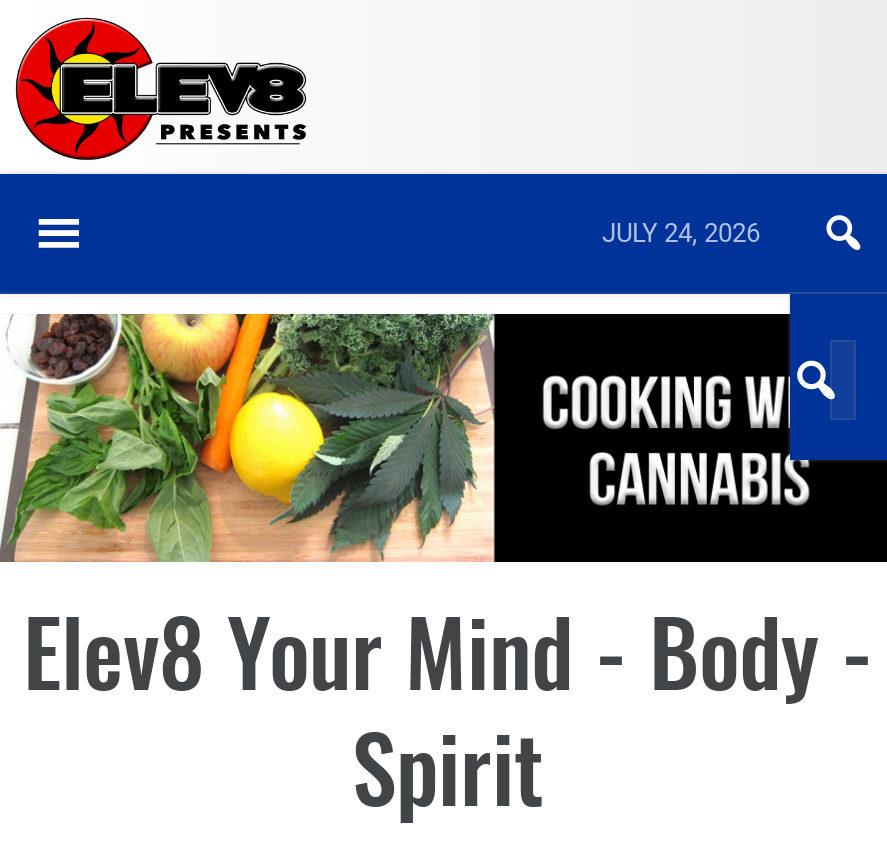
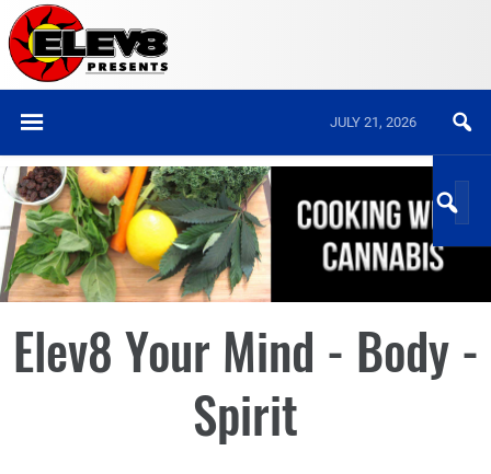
- JULY 24, 2026
+ JULY 21, 2026
